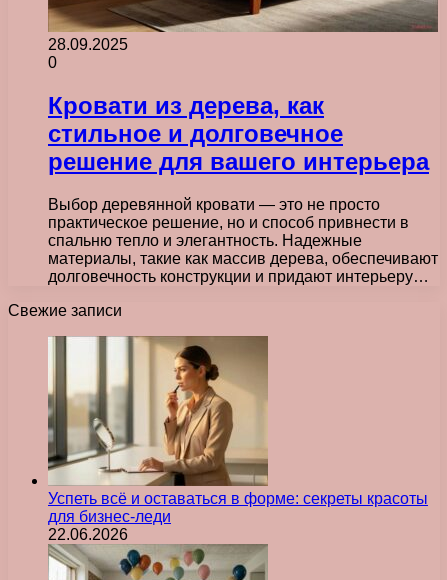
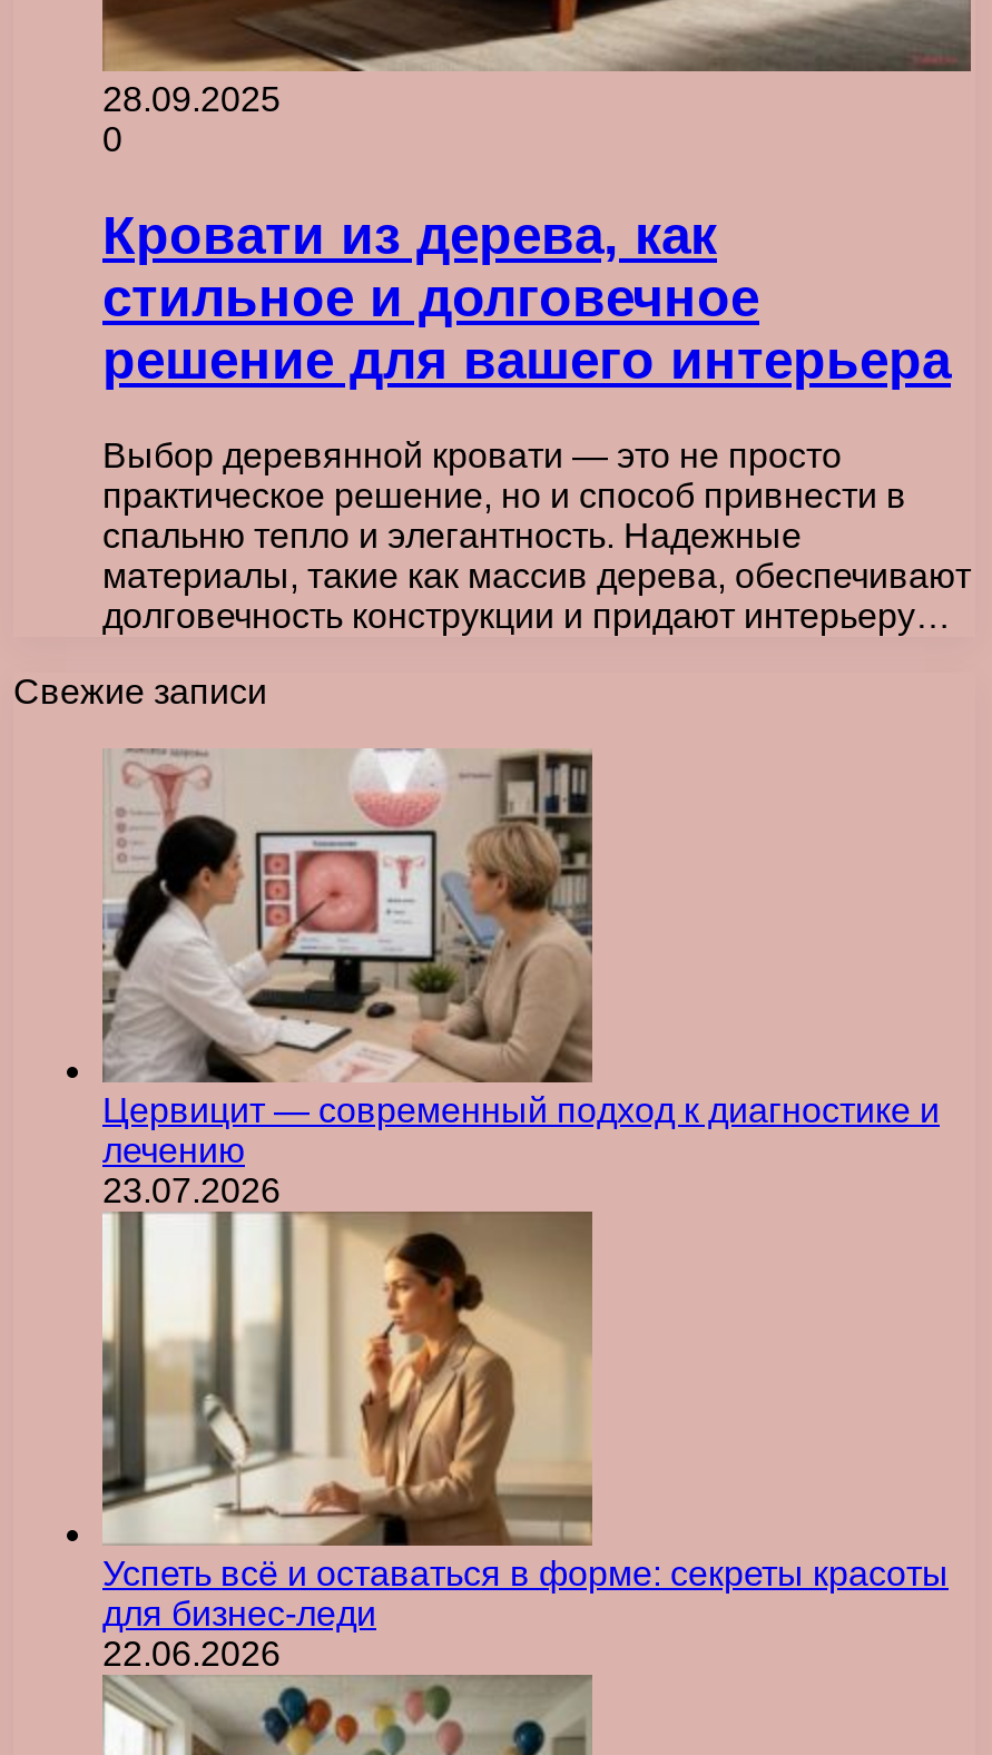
+ [image]
+ Цервицит — современный подход к диагностике и
+ лечению
+ 23.07.2026
